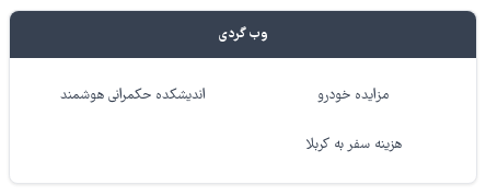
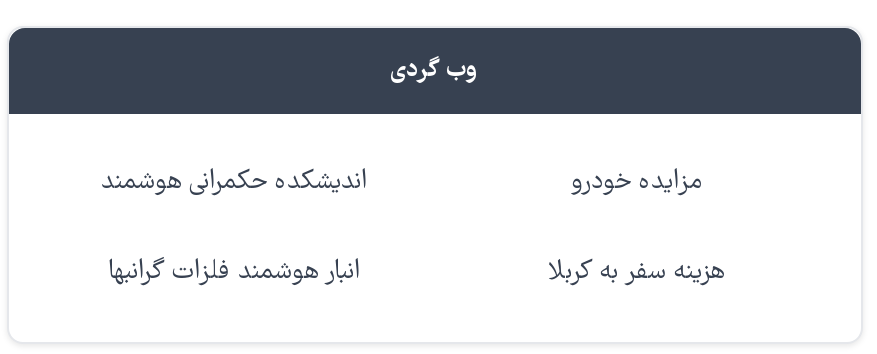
+ انبار هوشمند فلزات گرانبها
